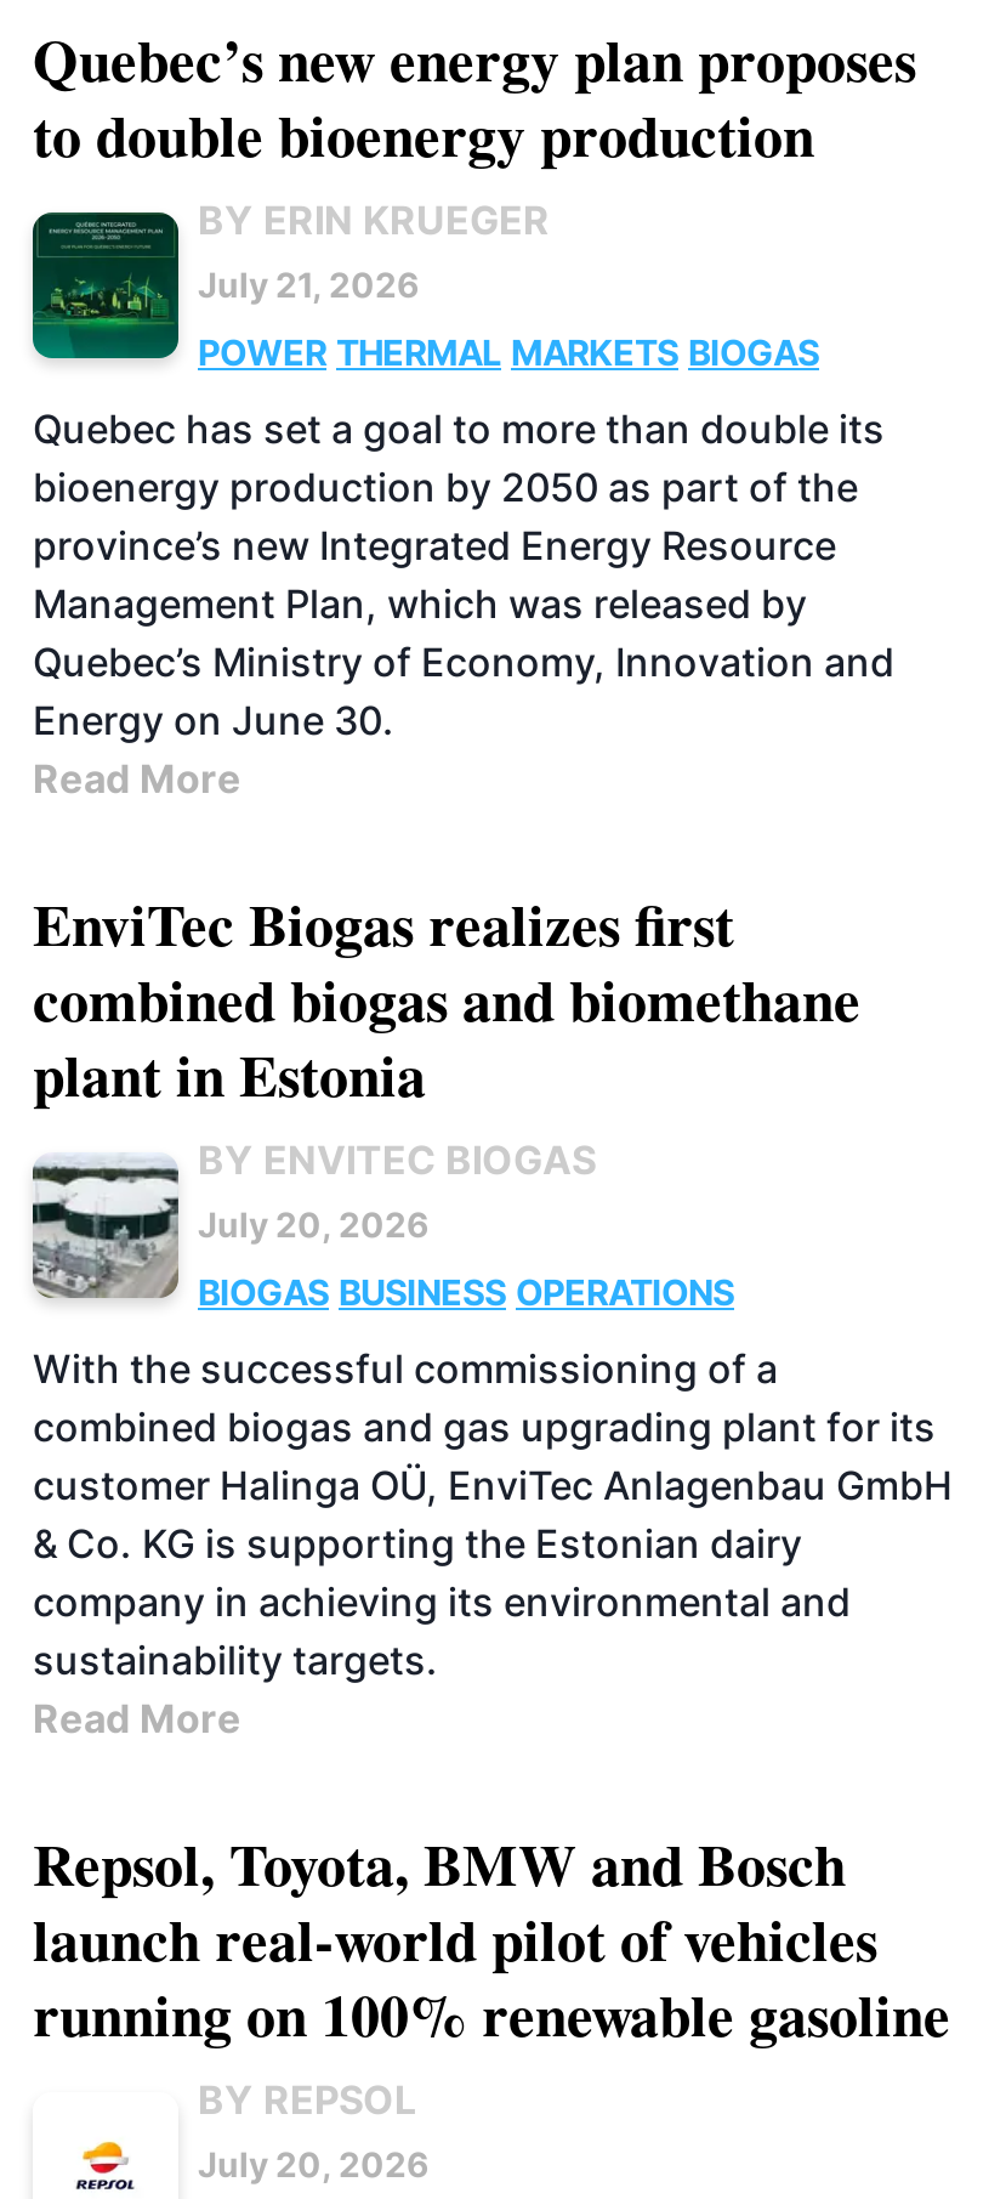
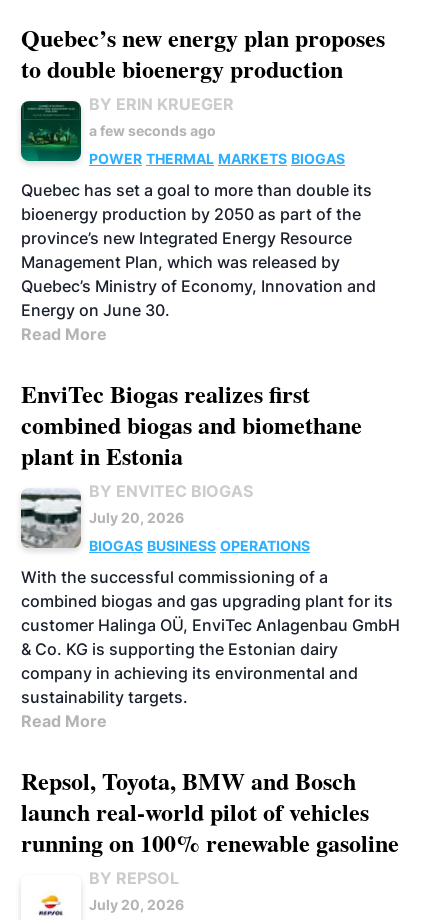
- July 21, 2026
+ a few seconds ago
